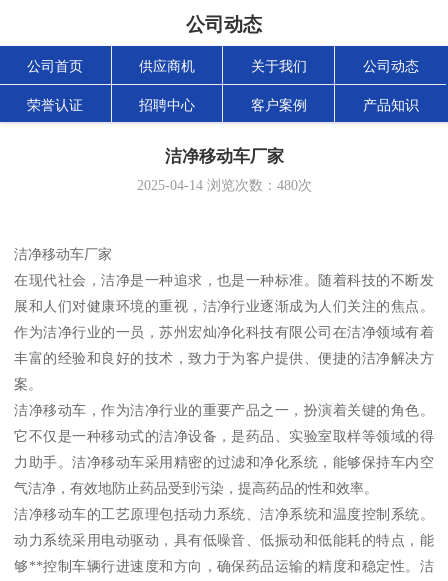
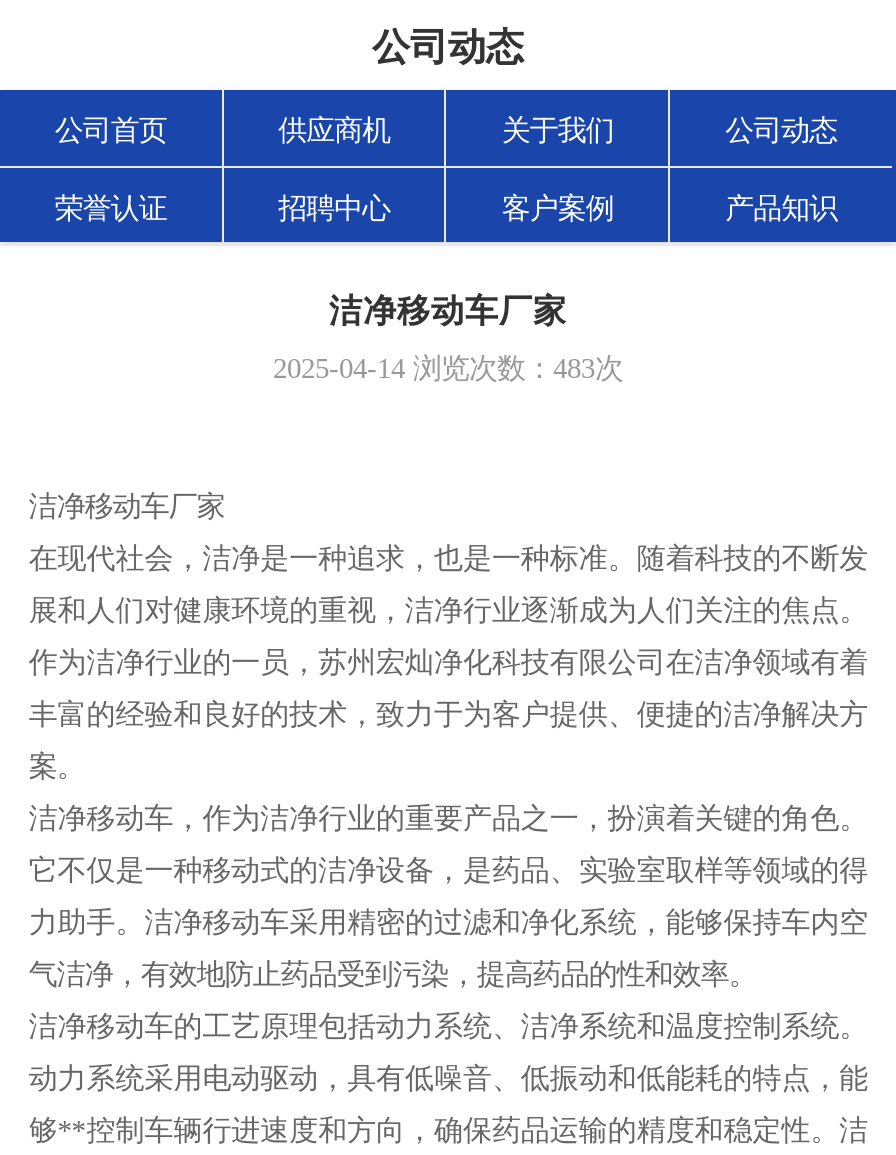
- 2025-04-14浏览次数：480次
+ 2025-04-14浏览次数：483次
